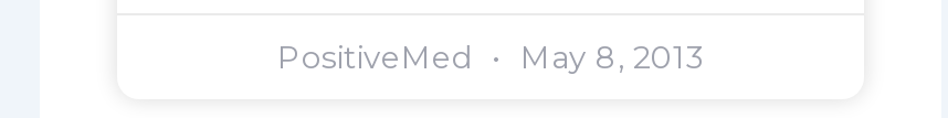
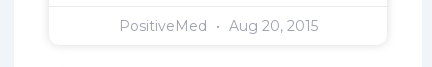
- PositiveMed May 8, 2013
+ PositiveMed Aug 20, 2015
